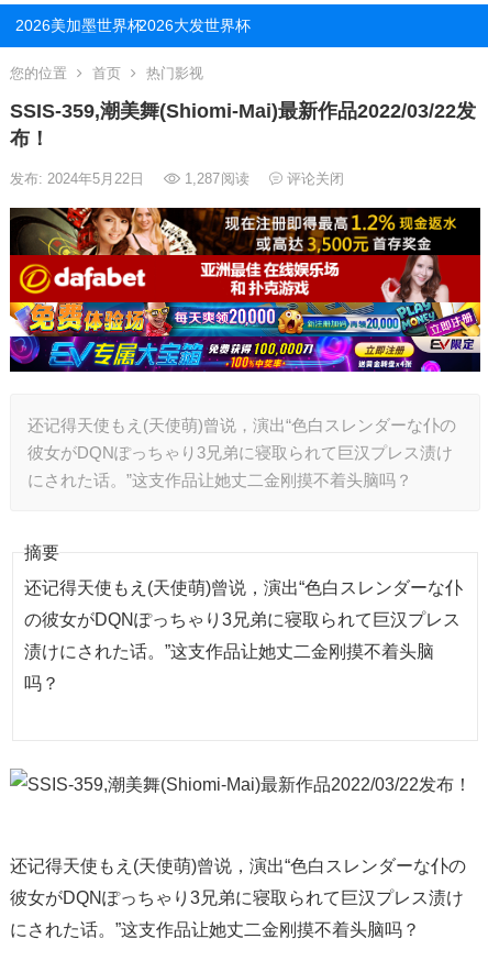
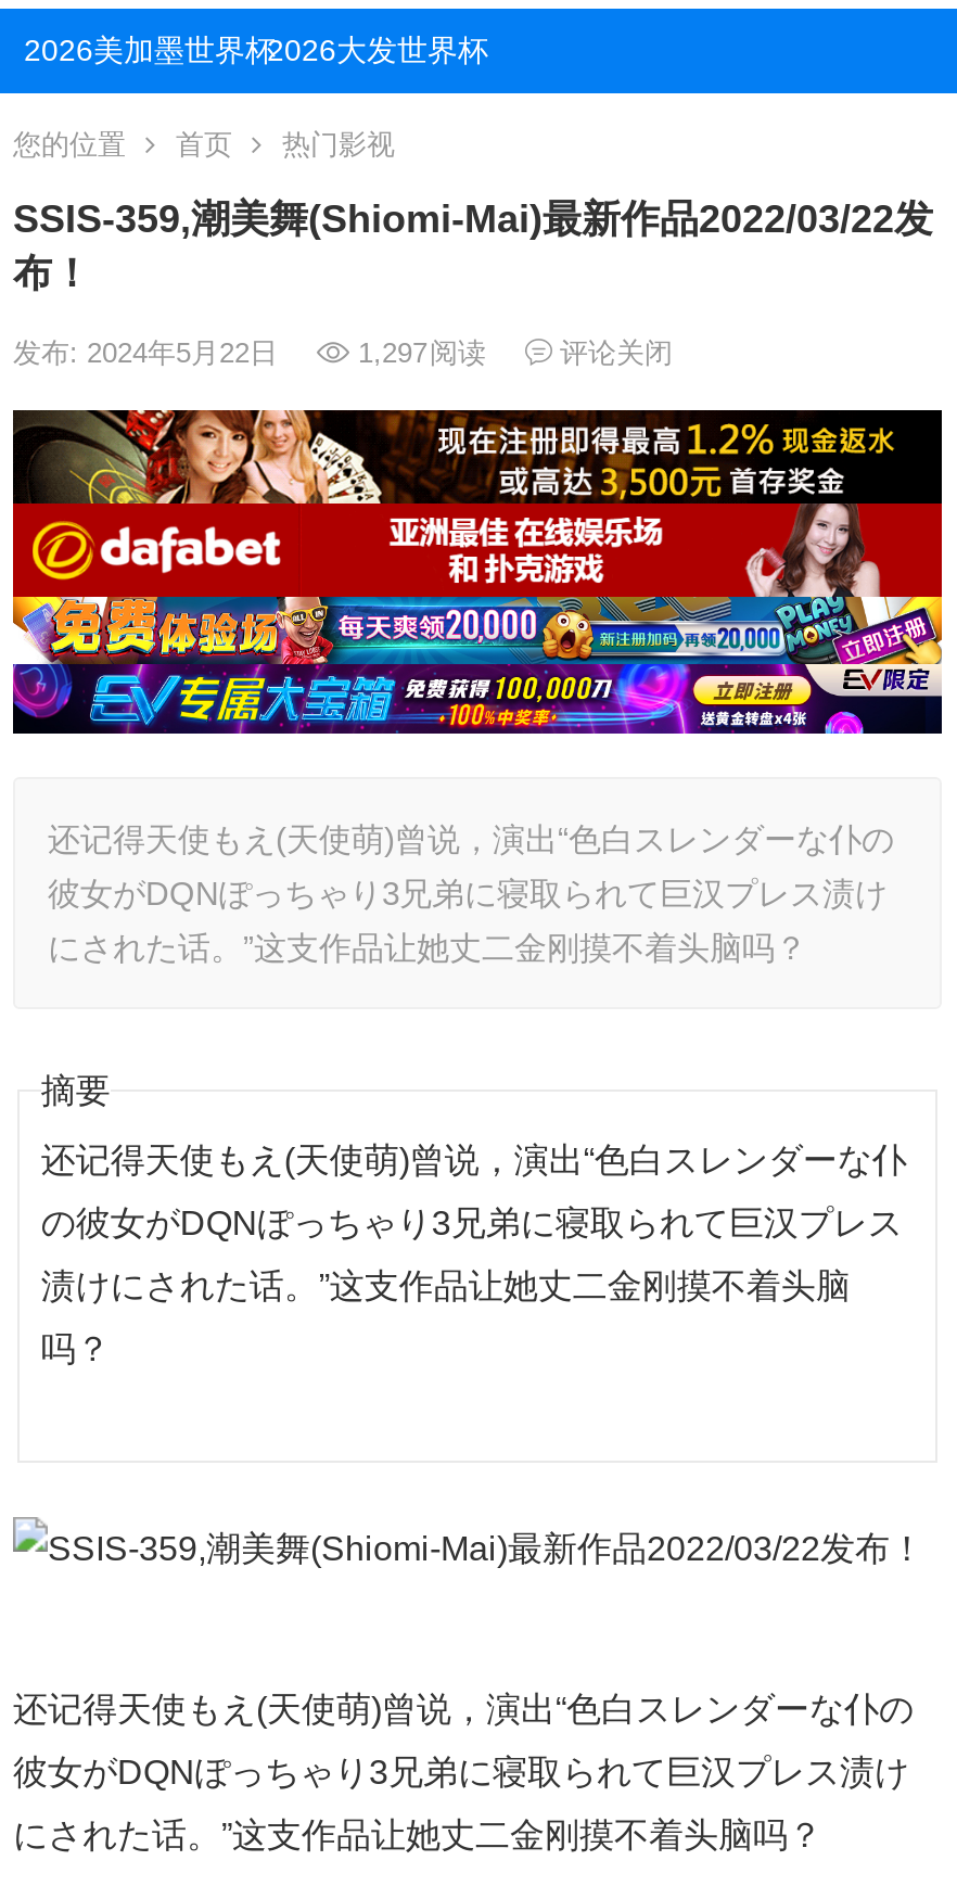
- 发布: 2024年5月22日 1,287阅读 评论关闭
+ 发布: 2024年5月22日 1,297阅读 评论关闭
